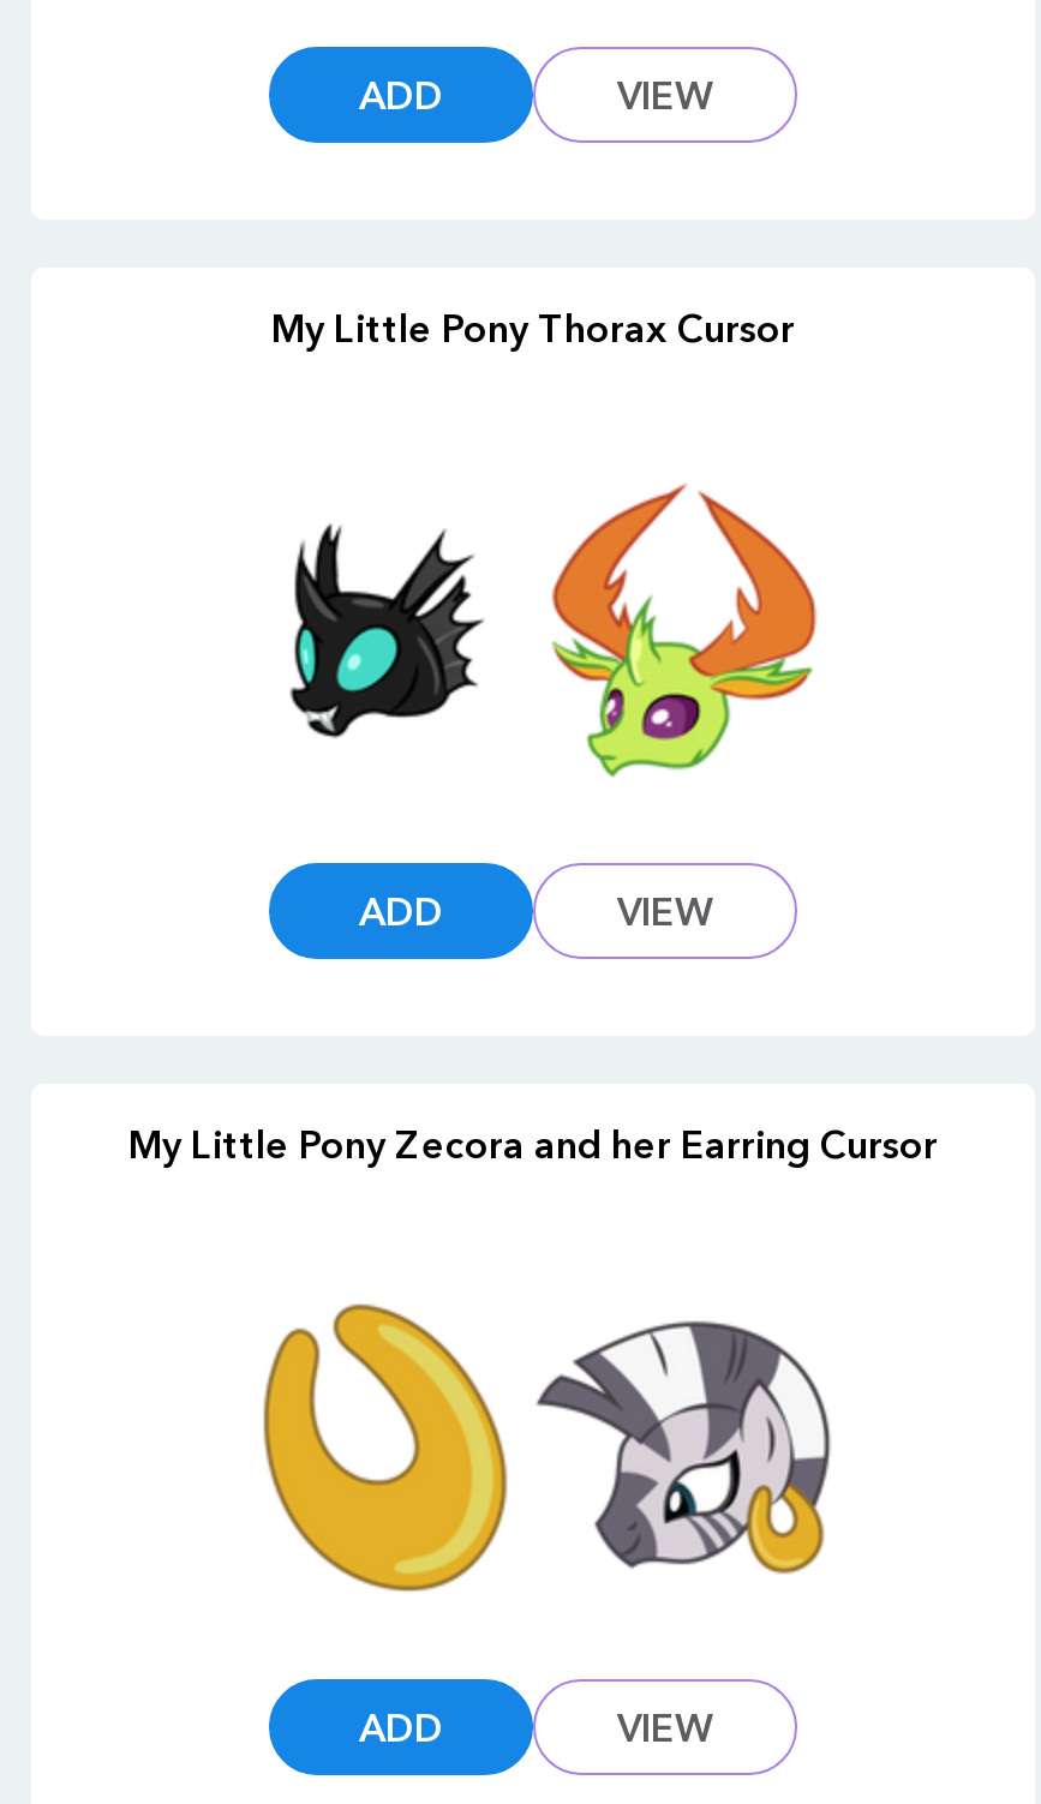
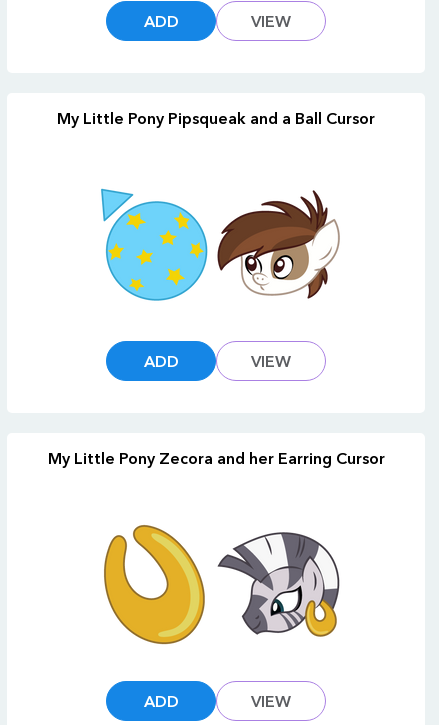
- My Little Pony Thorax Cursor
+ My Little Pony Pipsqueak and a Ball Cursor

- [image]
+ [image]

- [image]
+ [image]
